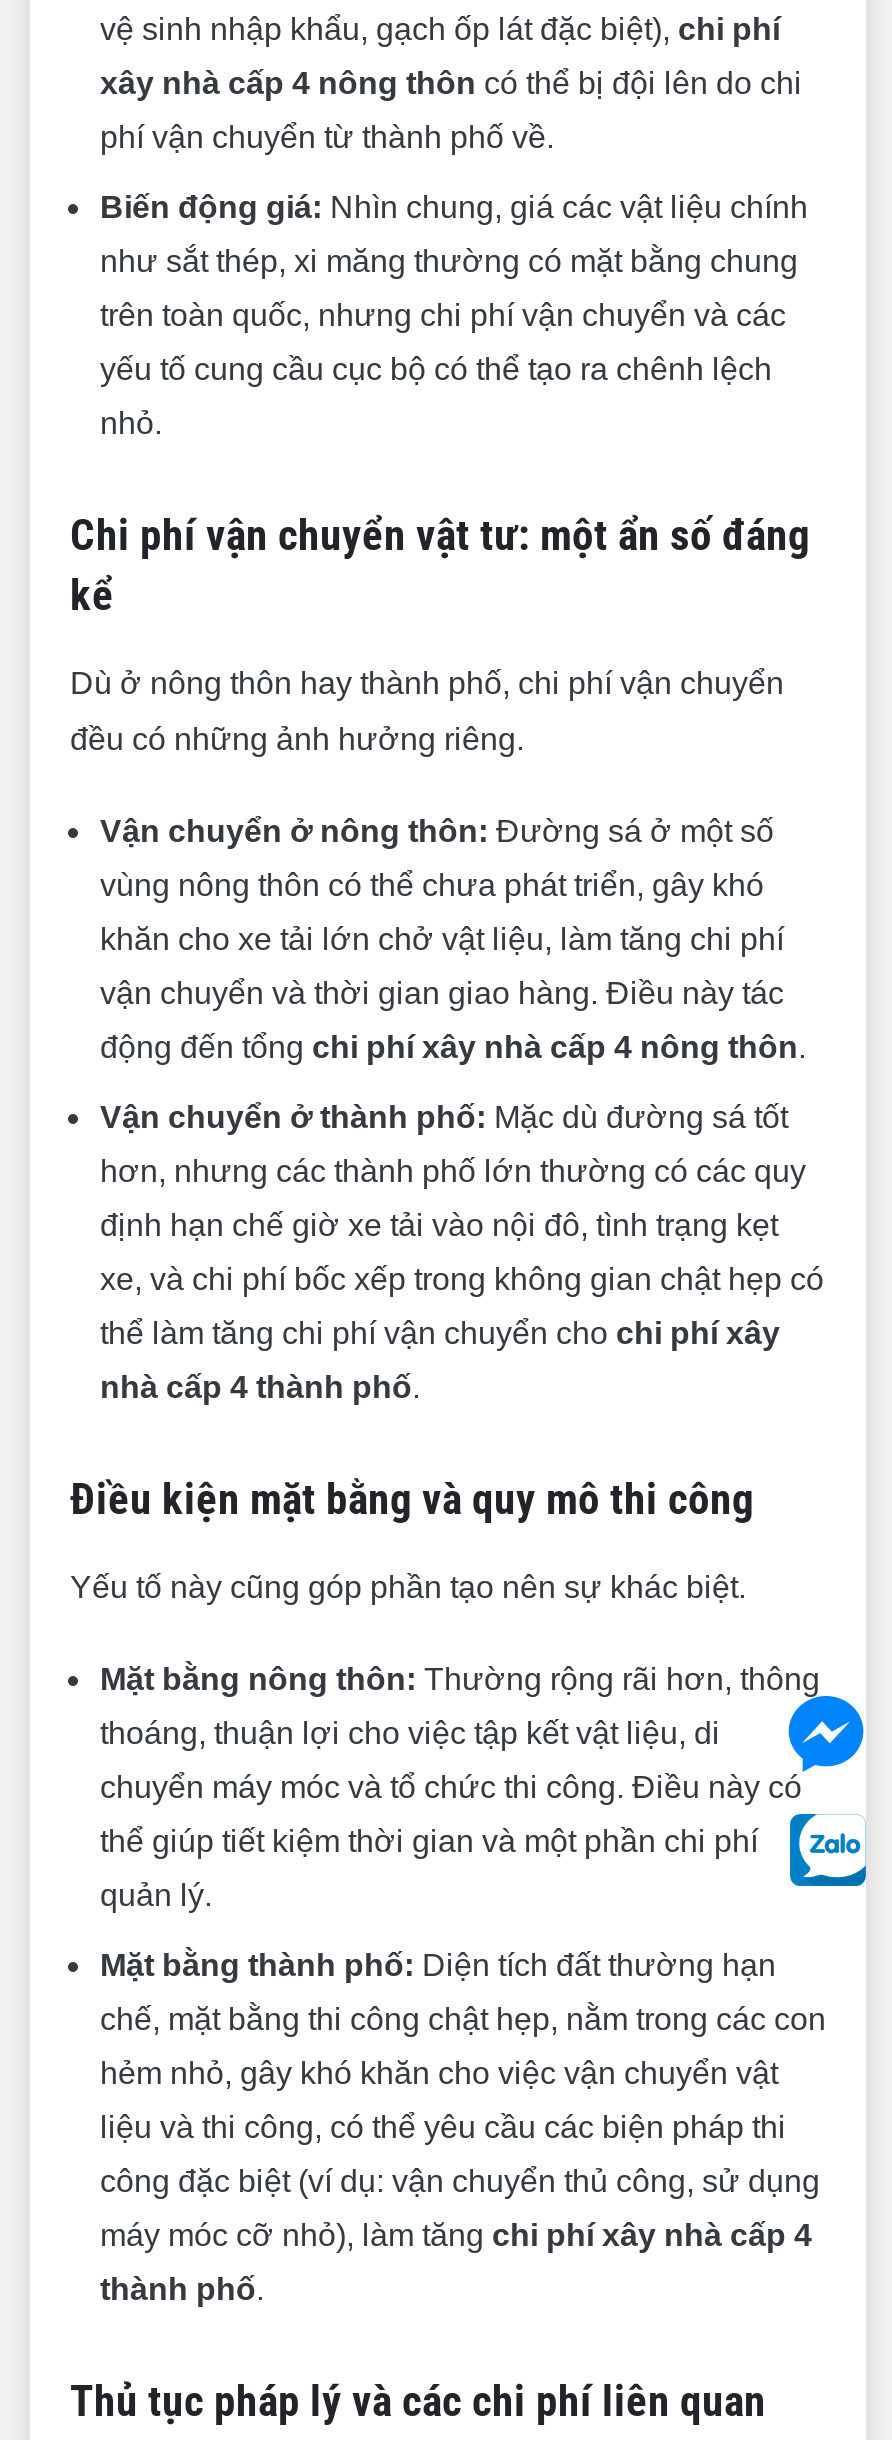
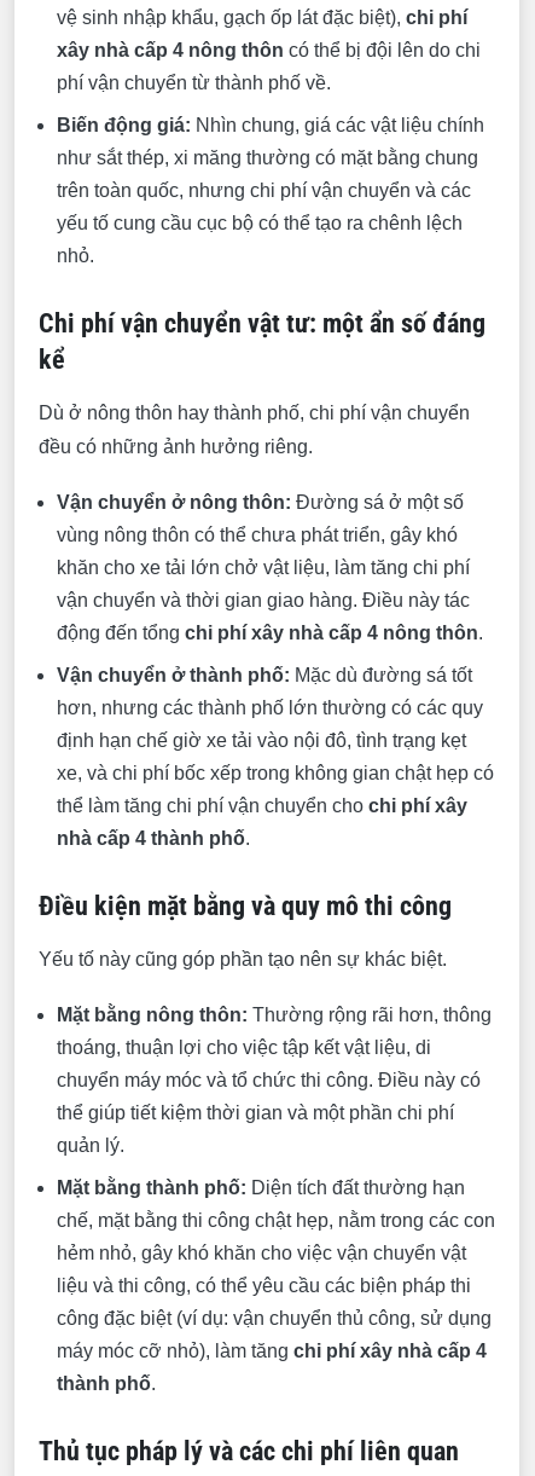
- [image]

- [image]
